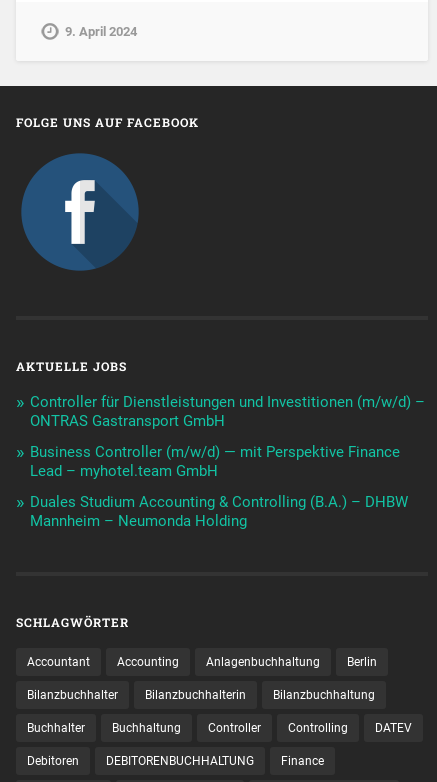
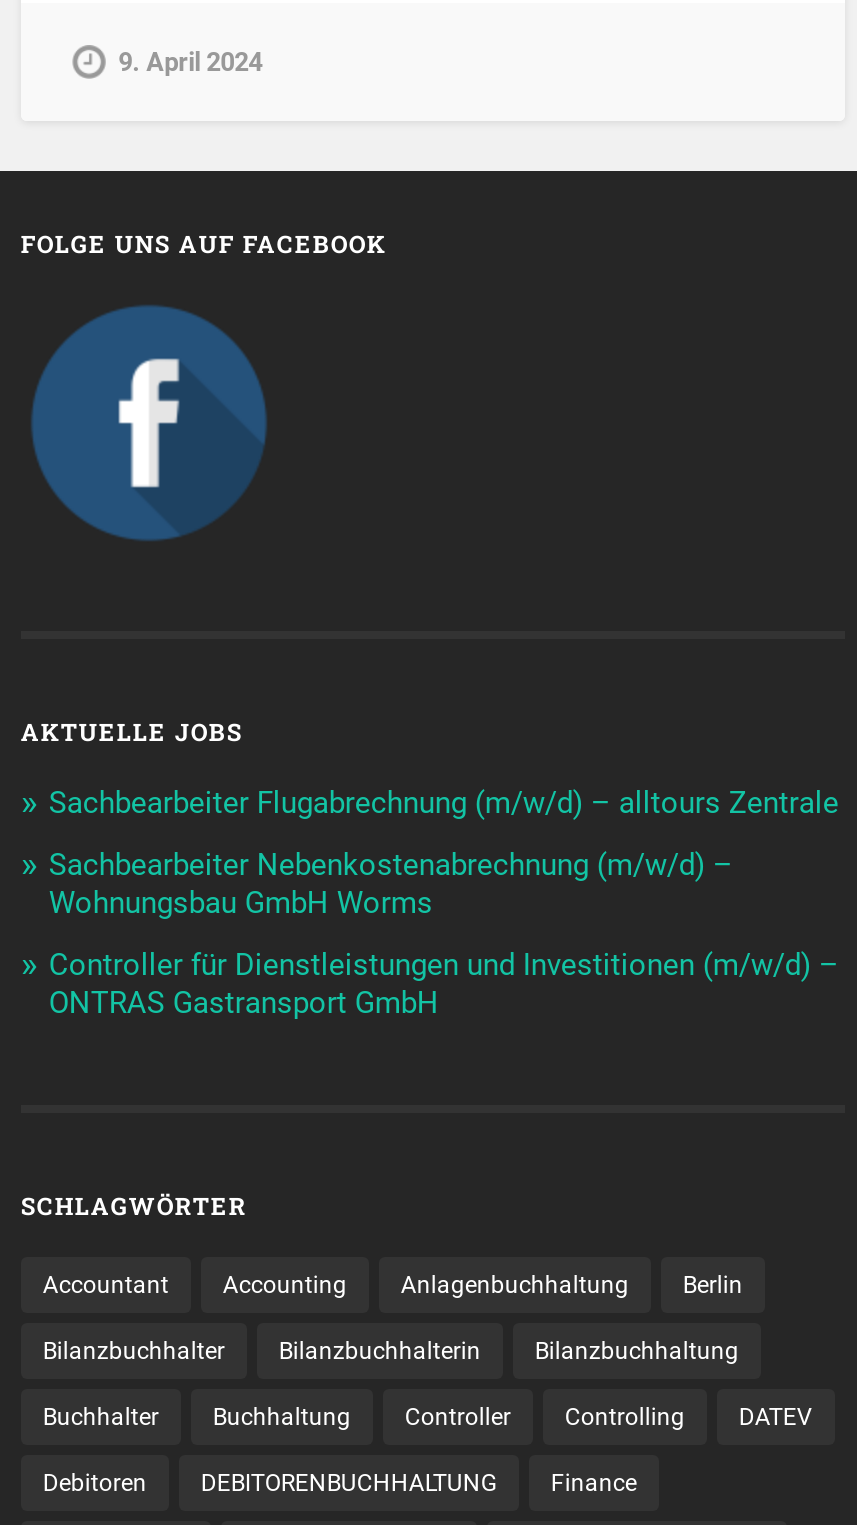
+ Sachbearbeiter Flugabrechnung (m/w/d) – alltours Zentrale
+ Sachbearbeiter Nebenkostenabrechnung (m/w/d) –
+ Wohnungsbau GmbH Worms

moved down: Controller für Dienstleistungen und Investitionen (m/w/d) – | ONTRAS Gastransport GmbH

- Business Controller (m/w/d) — mit Perspektive Finance
- Lead – myhotel.team GmbH
- Duales Studium Accounting & Controlling (B.A.) – DHBW
- Mannheim – Neumonda Holding
